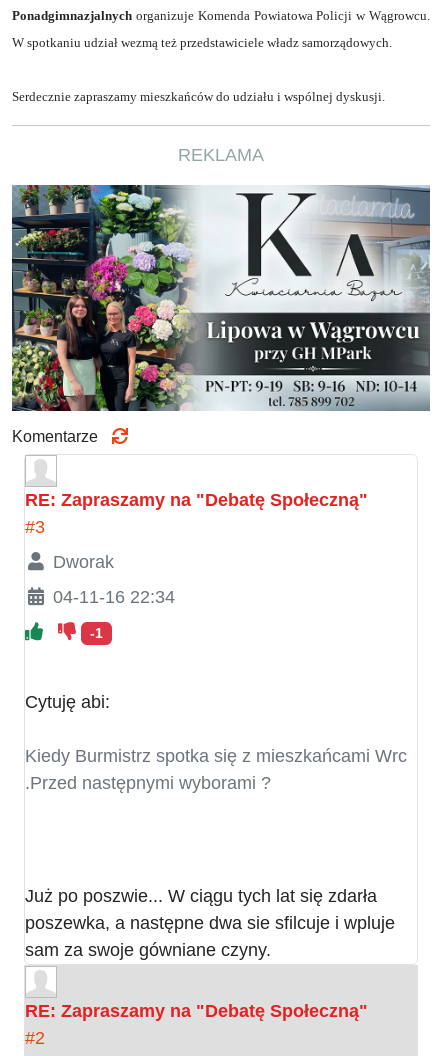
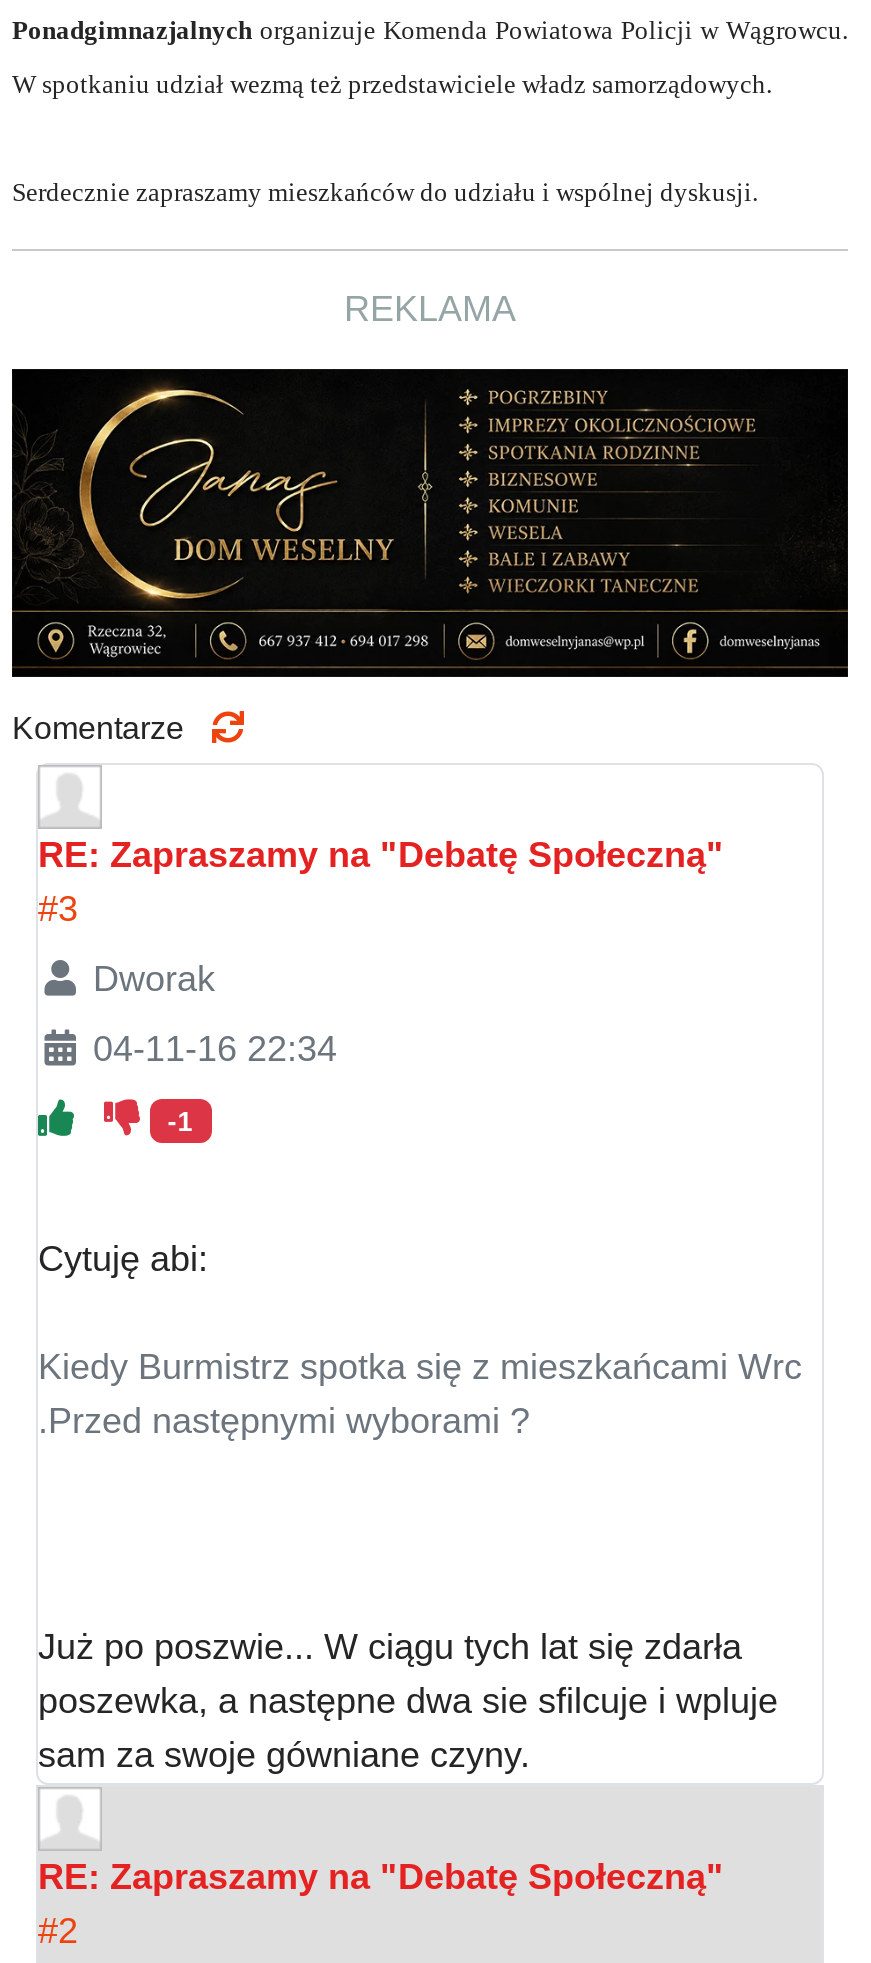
- [image]
+ [image]
